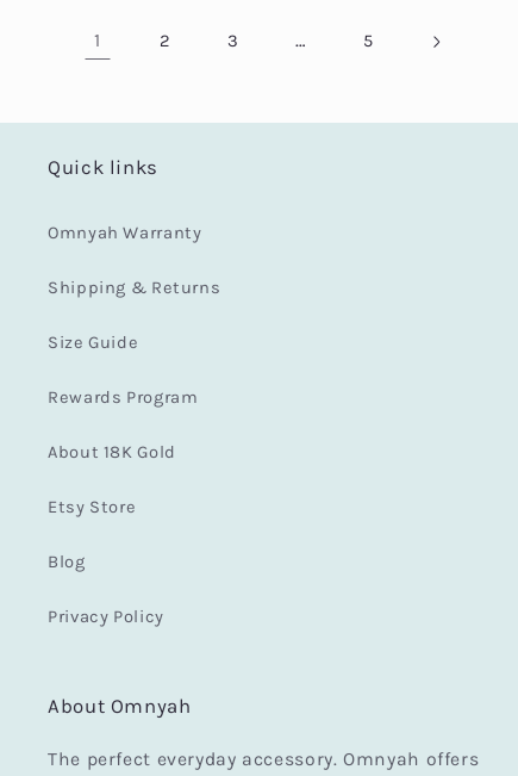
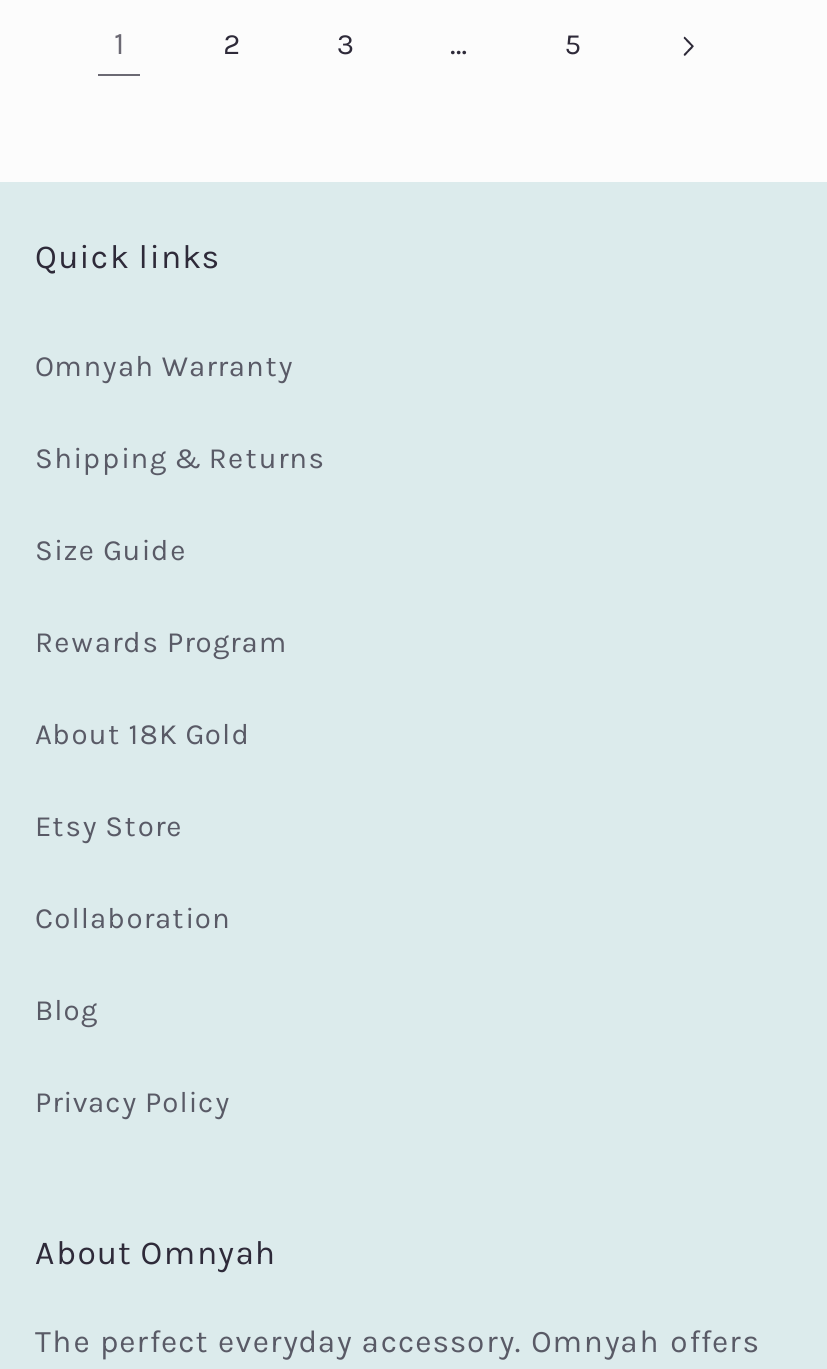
+ Collaboration
